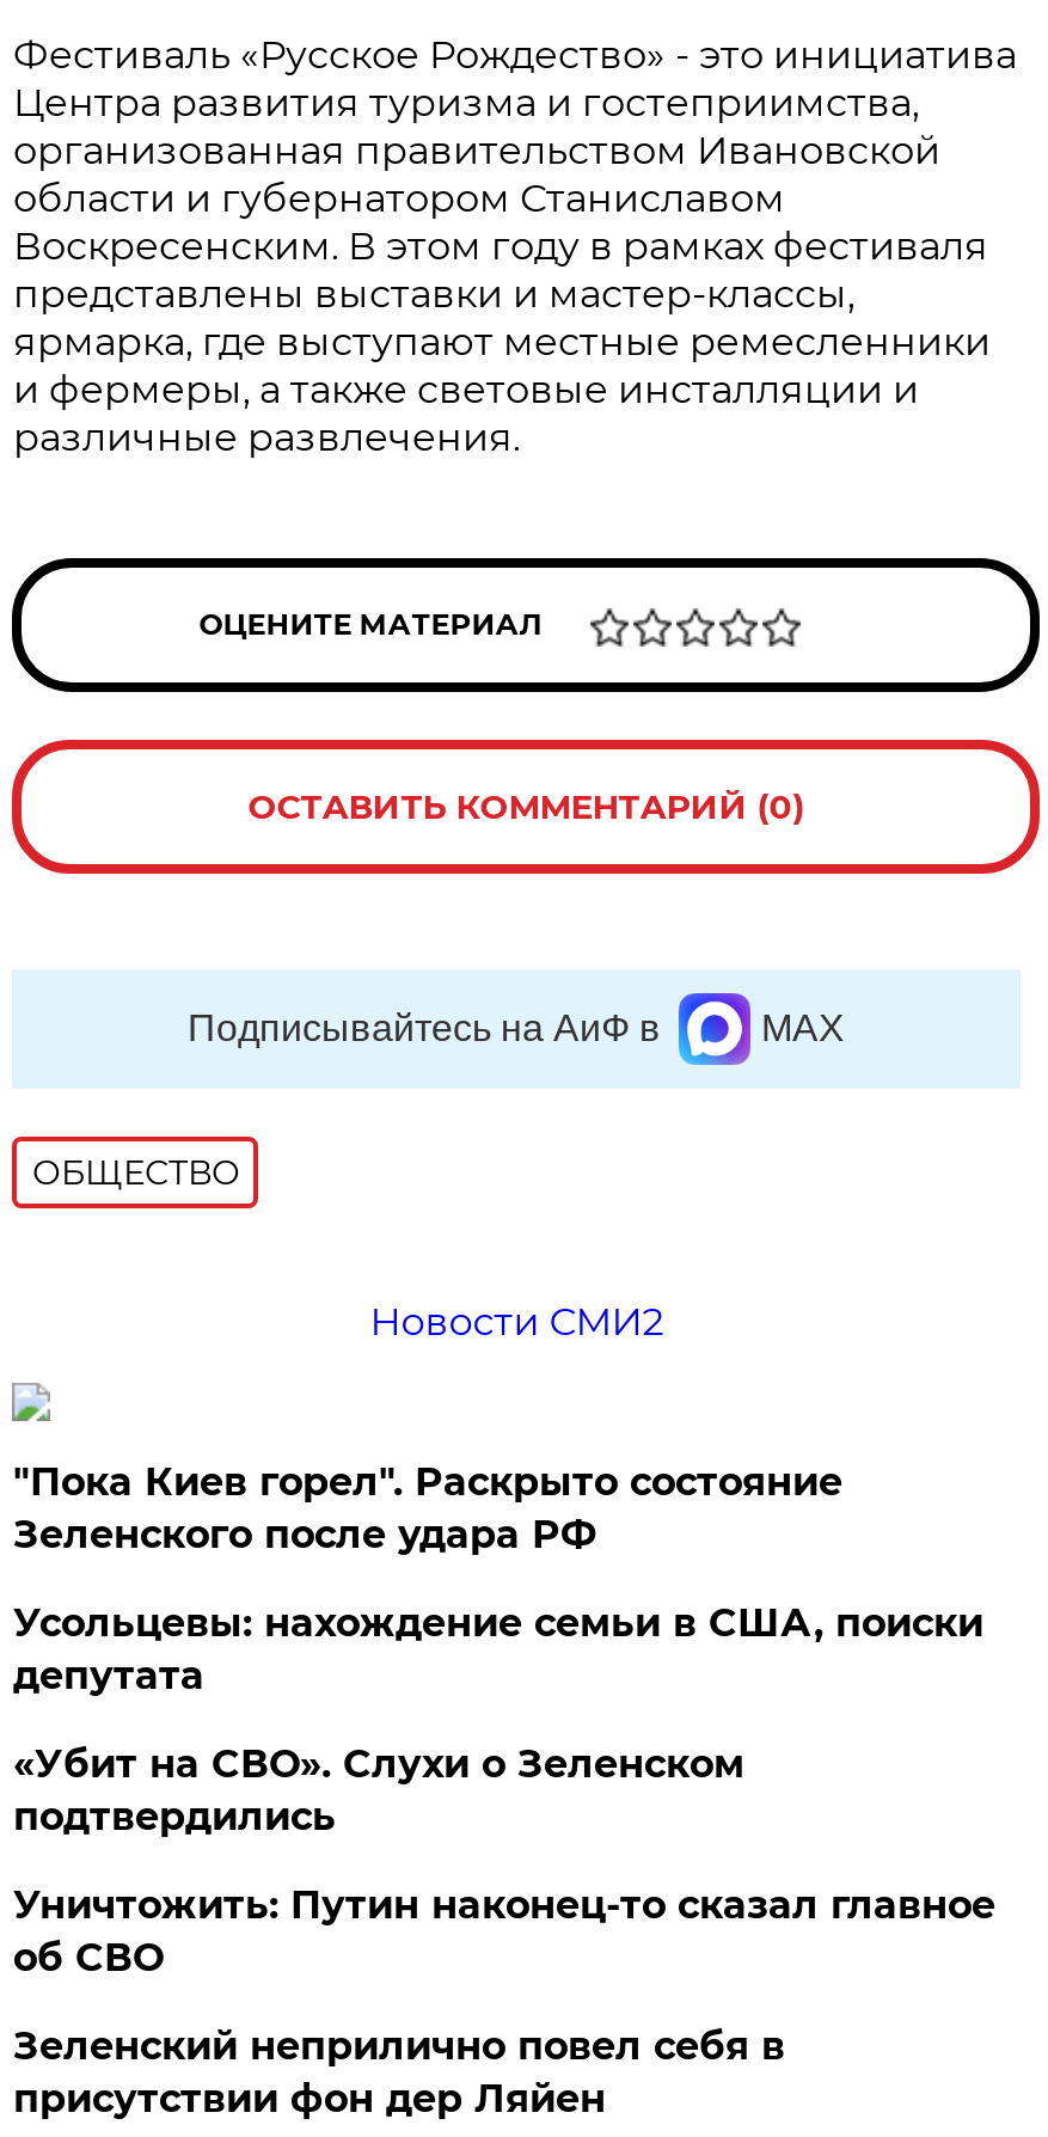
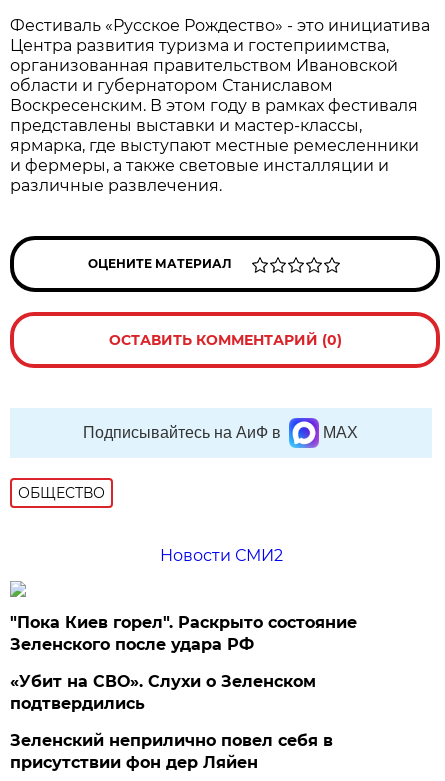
- Усольцевы: нахождение семьи в США, поиски
- депутата

- Уничтожить: Путин наконец-то сказал главное
- об СВО
